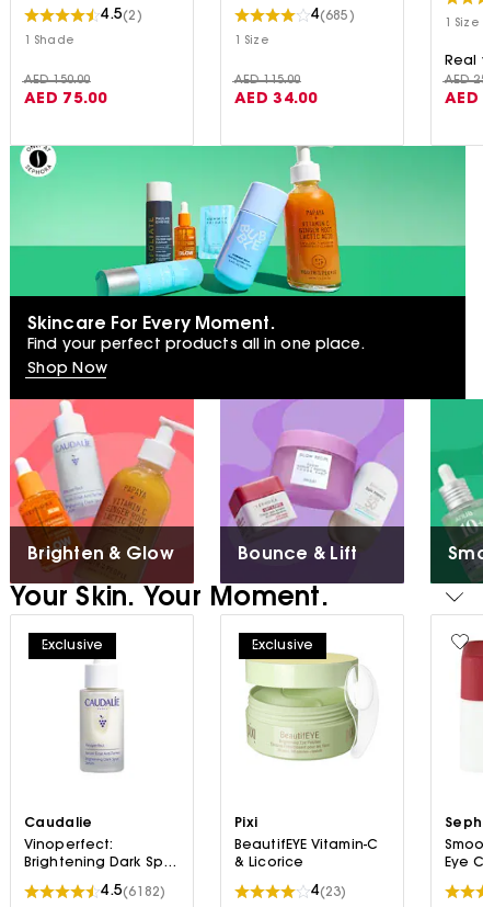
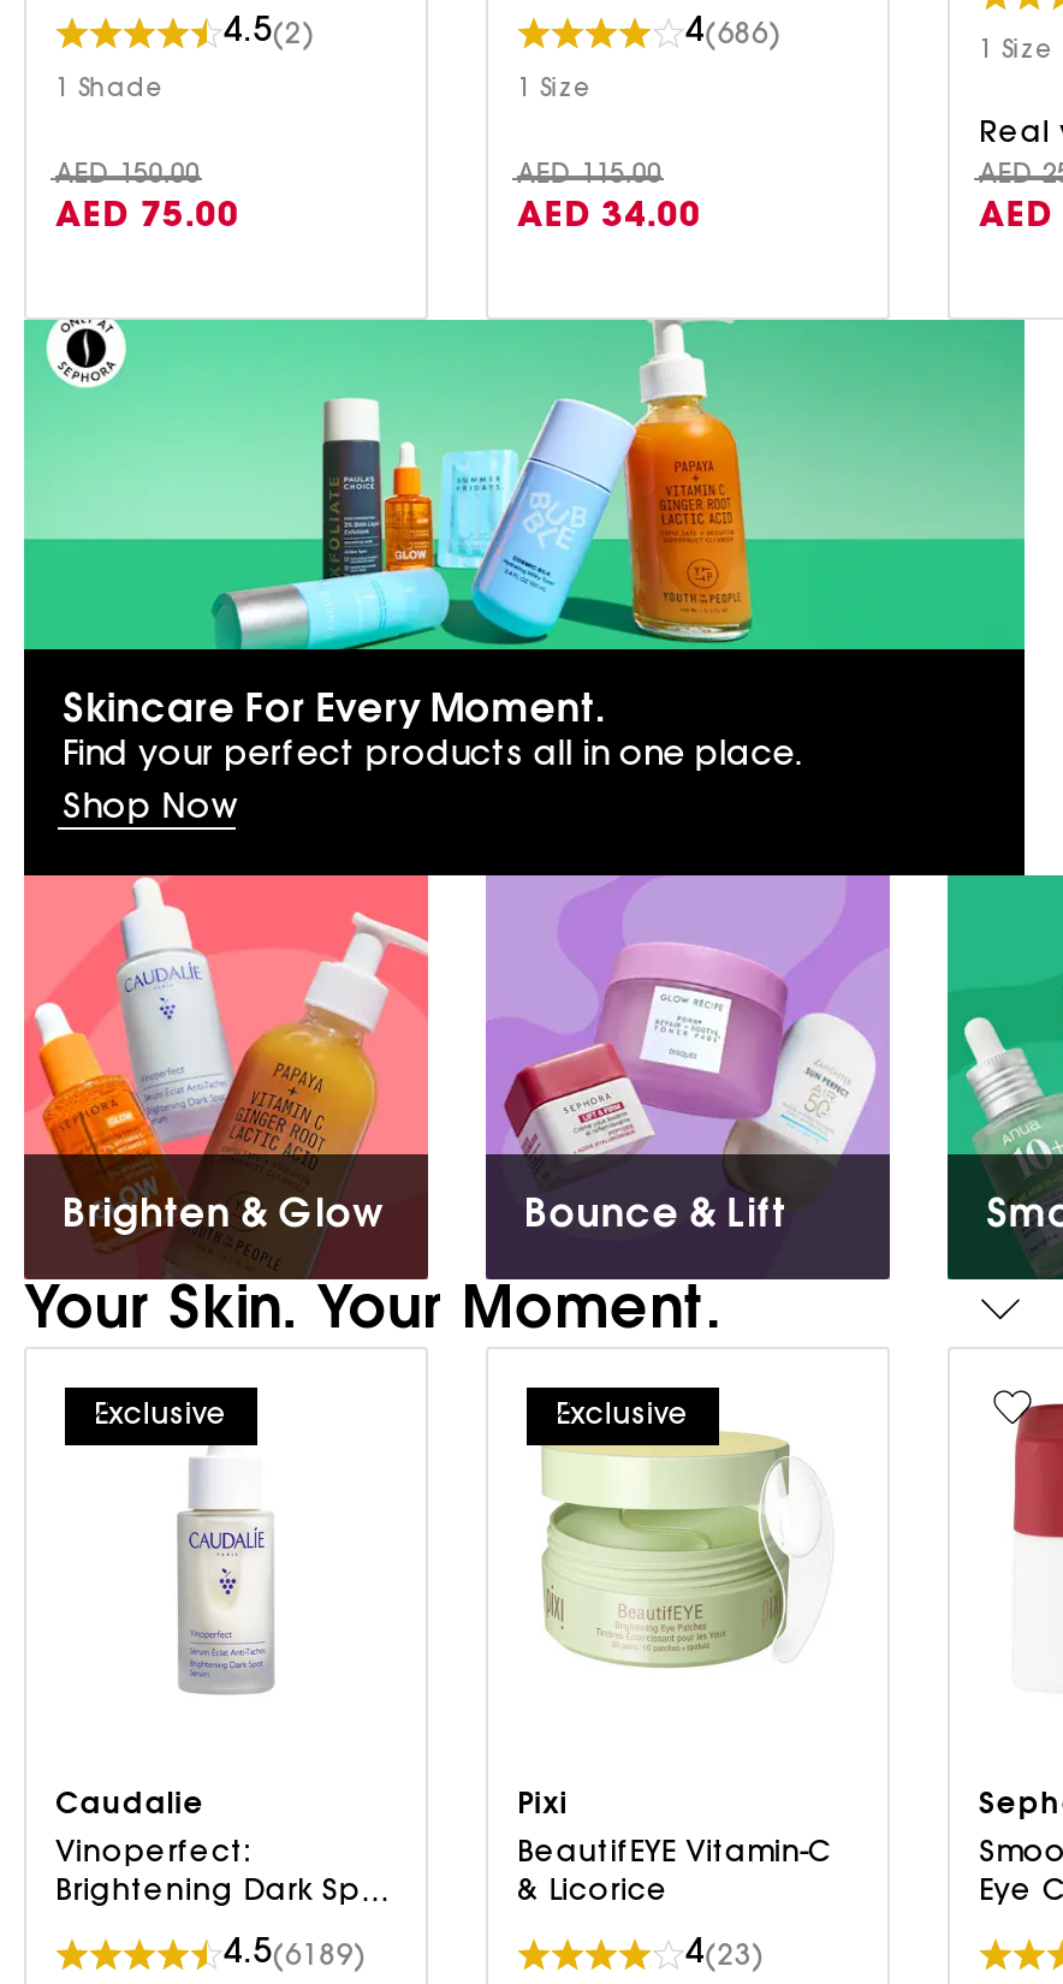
- 4(685)
+ 4(686)

- 4.5(6182)
+ 4.5(6189)
